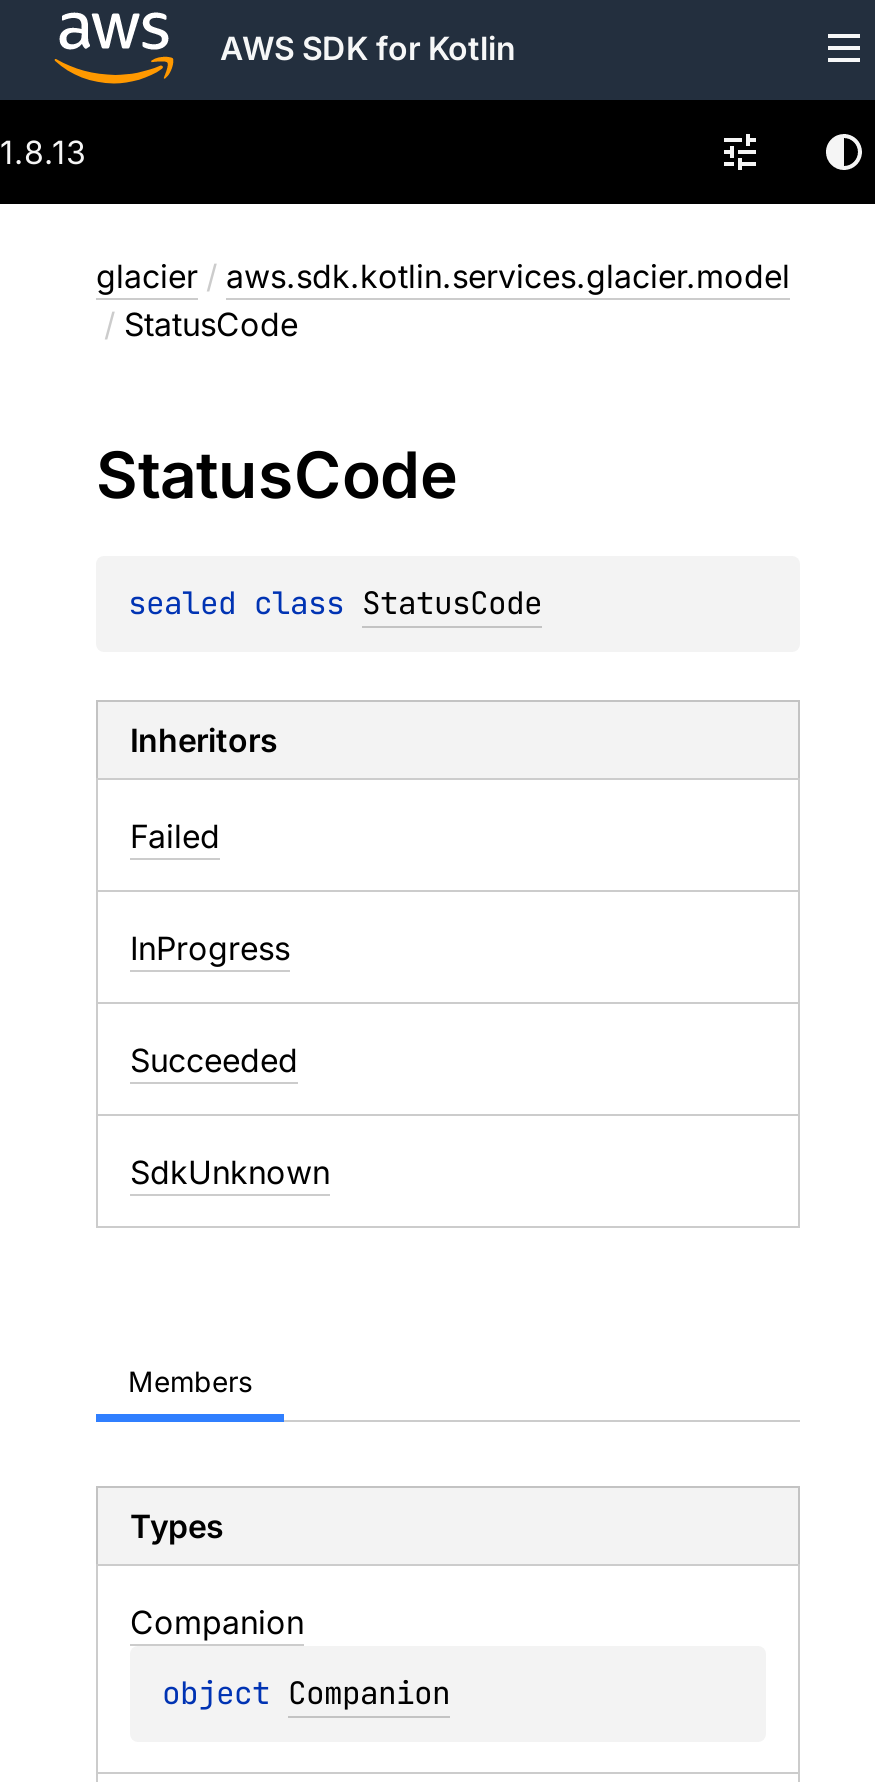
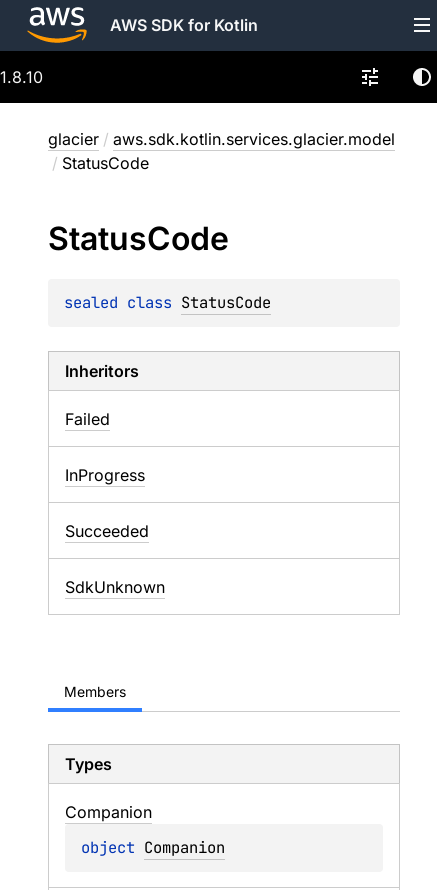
- 1.8.13
+ 1.8.10
